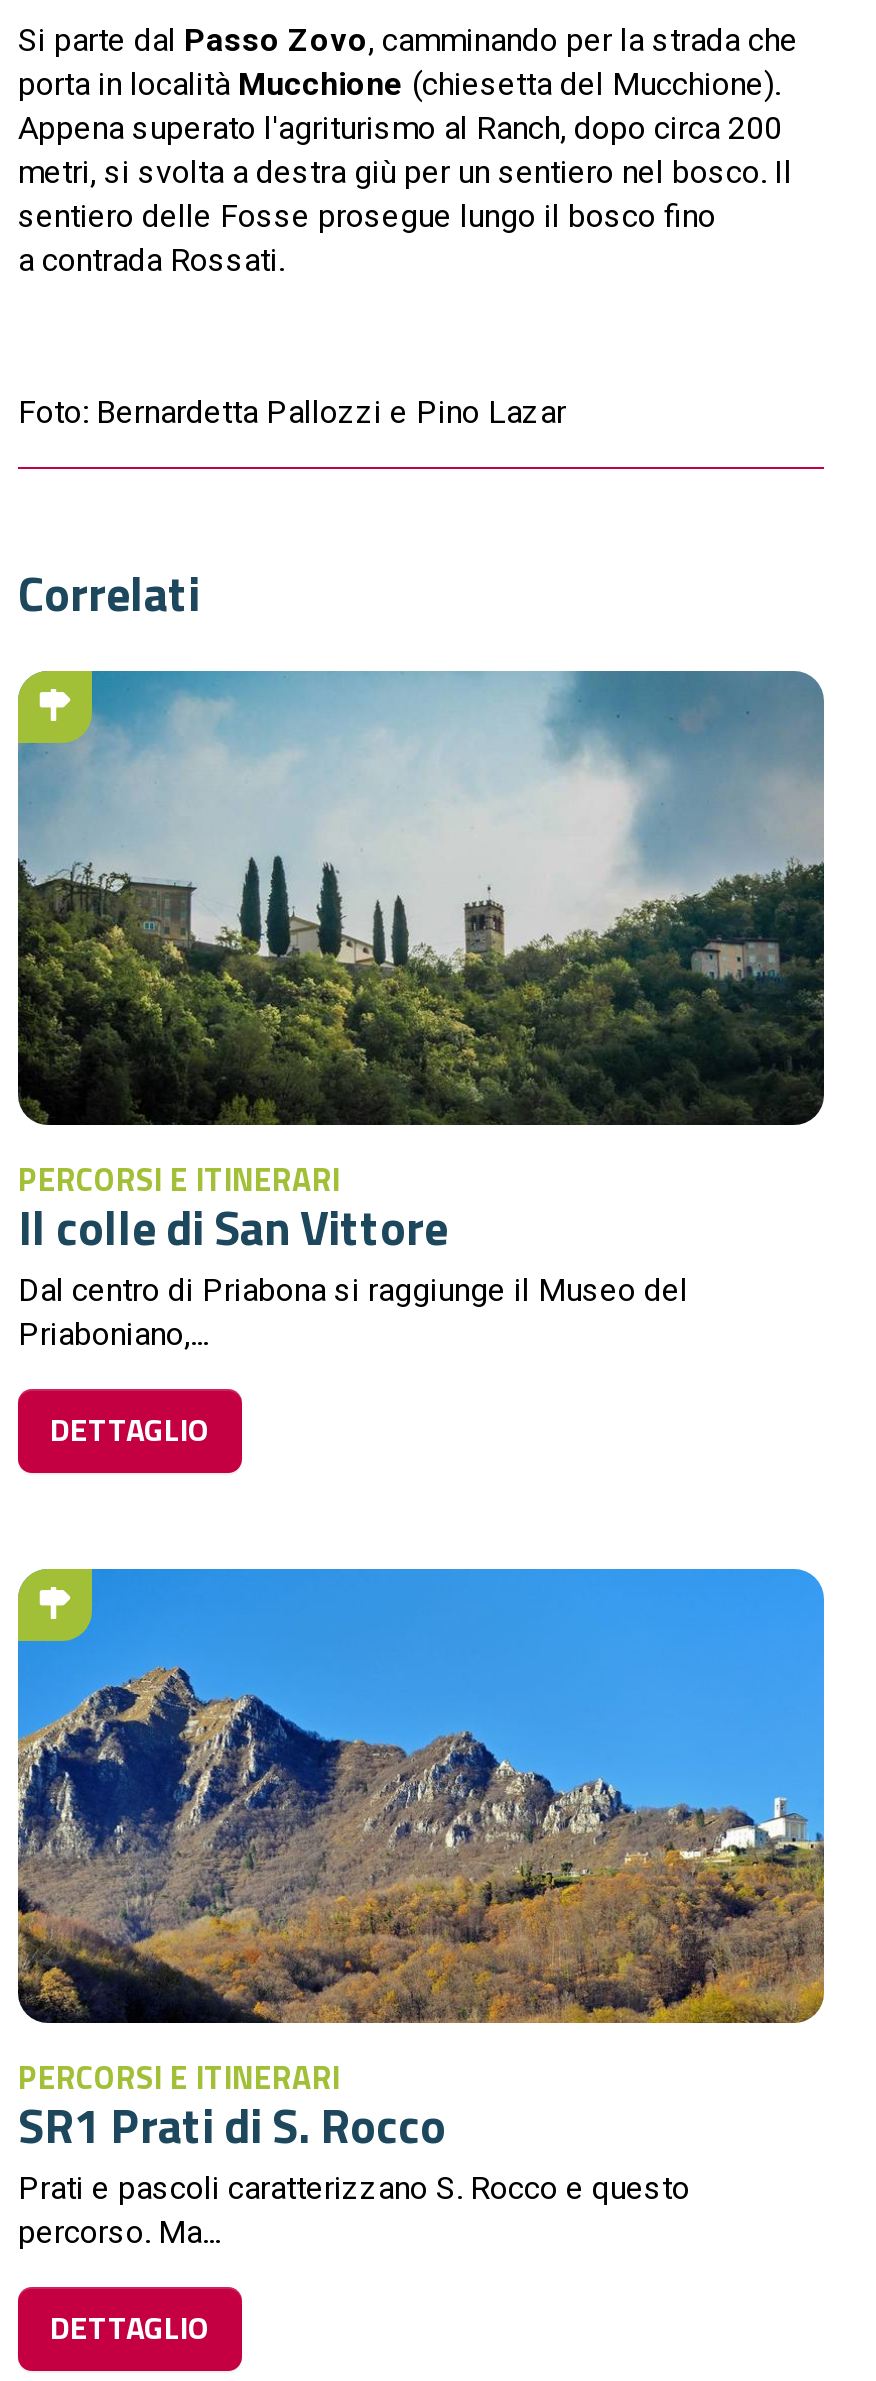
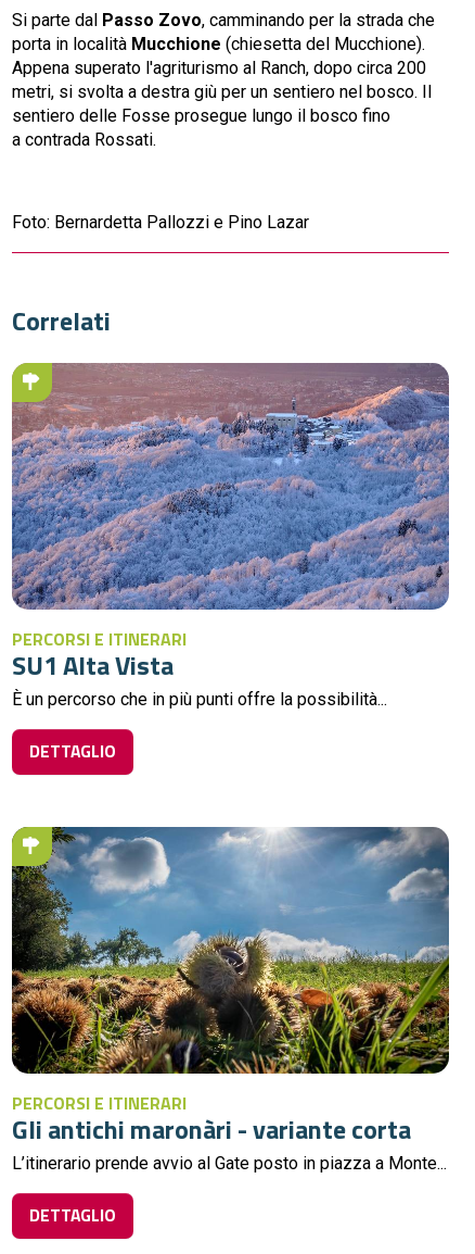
- [image]
- Il colle di San Vittore
- Dal centro di Priabona si raggiunge il Museo del
- Priaboniano,...
+ [image]
+ SU1 Alta Vista
+ È un percorso che in più punti offre la possibilità...

- [image]
- SR1 Prati di S. Rocco
- Prati e pascoli caratterizzano S. Rocco e questo
- percorso. Ma...
+ [image]
+ Gli antichi maronàri - variante corta
+ L’itinerario prende avvio al Gate posto in piazza a Monte...
